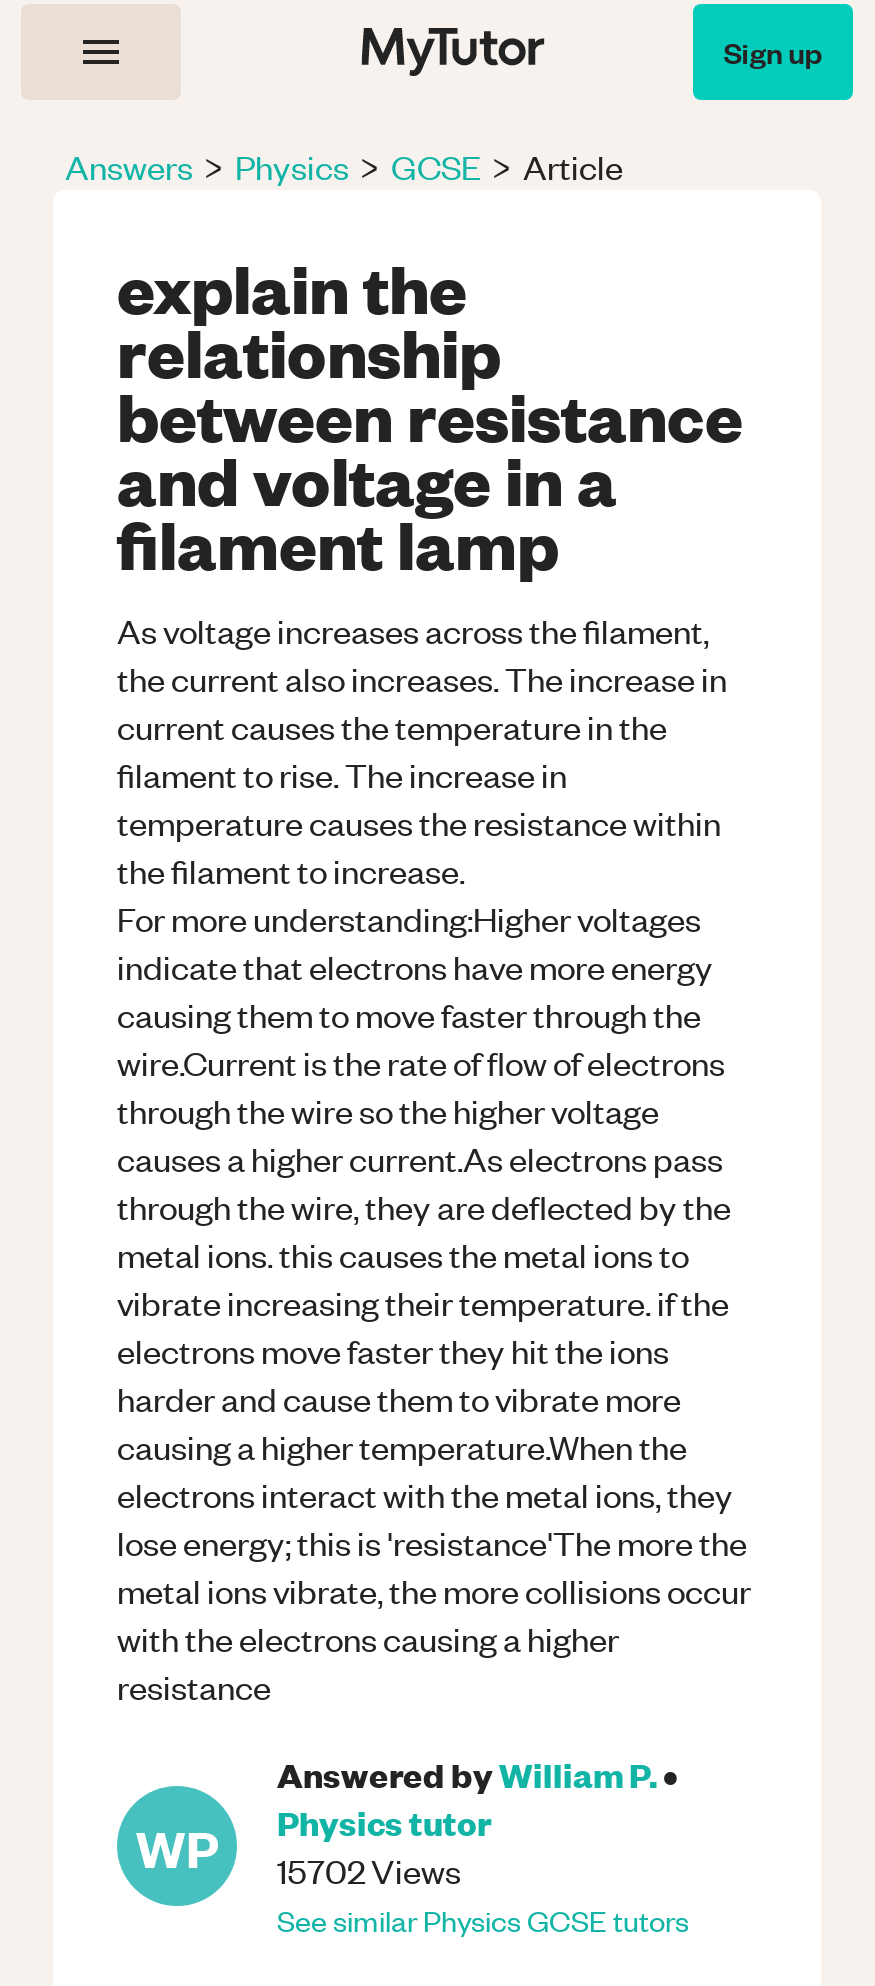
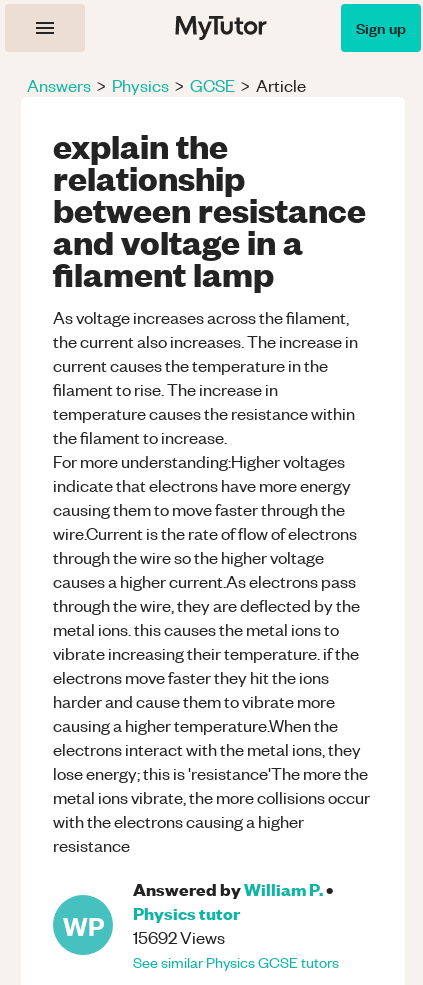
- WP 15702 Views Physicstutor
+ WP 15692 Views Physicstutor
